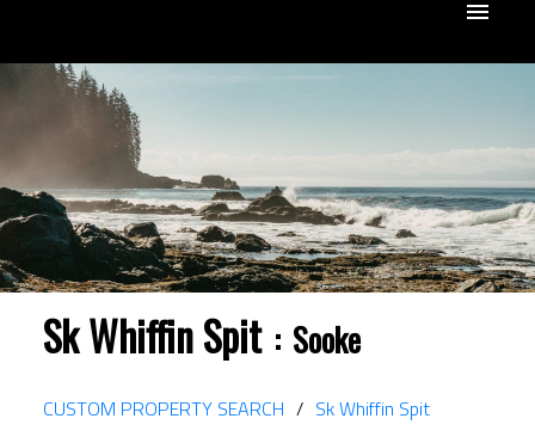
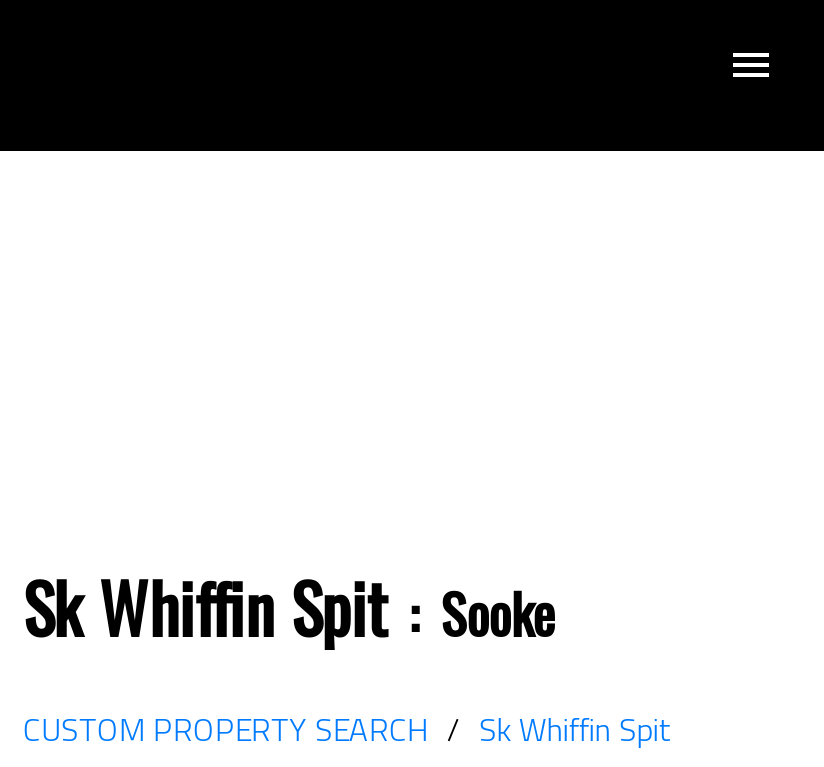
- [image]
